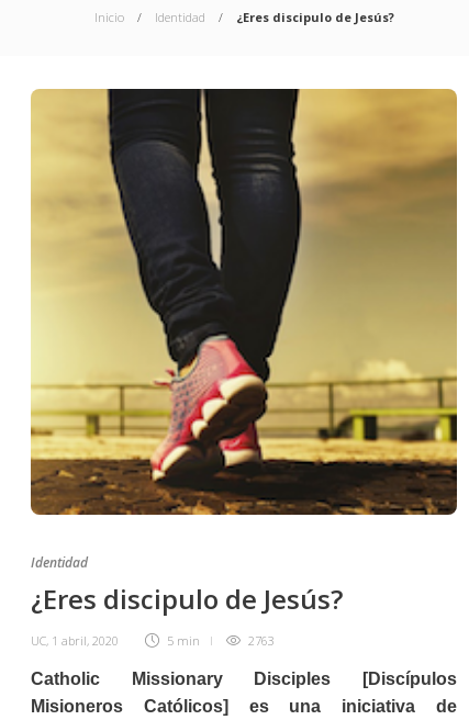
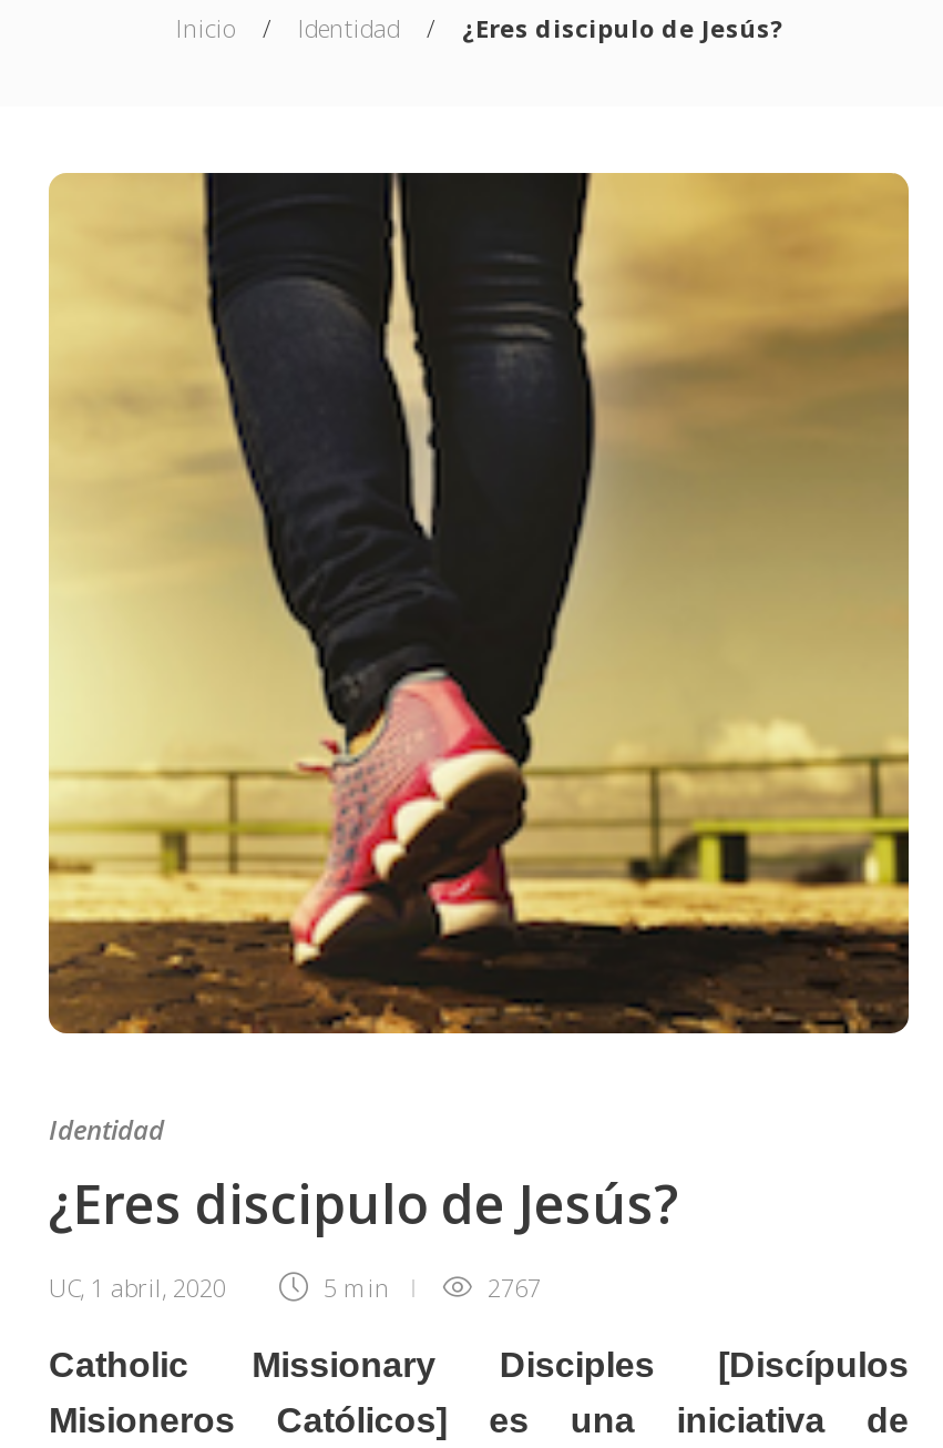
- 2763
+ 2767
